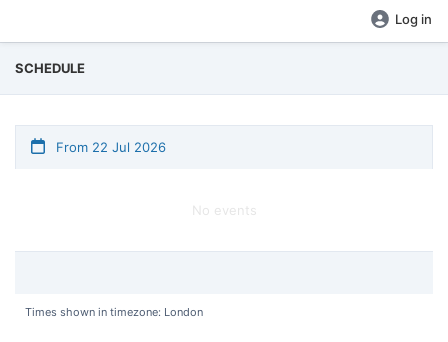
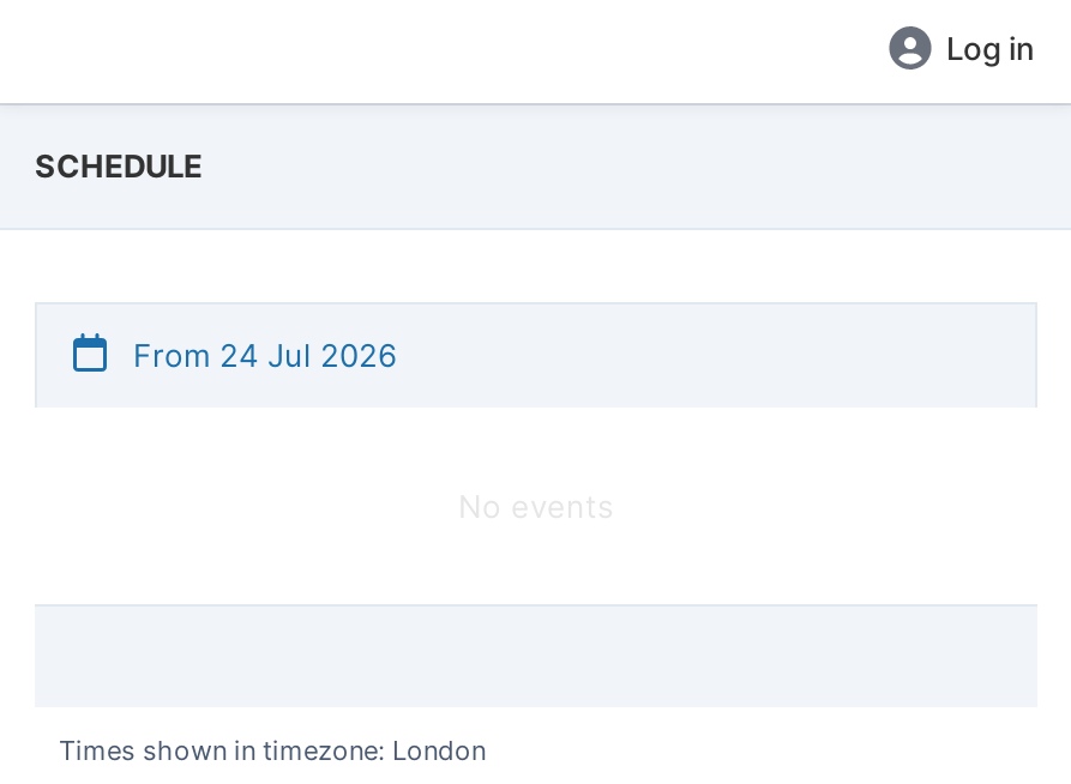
- From 22 Jul 2026
+ From 24 Jul 2026
